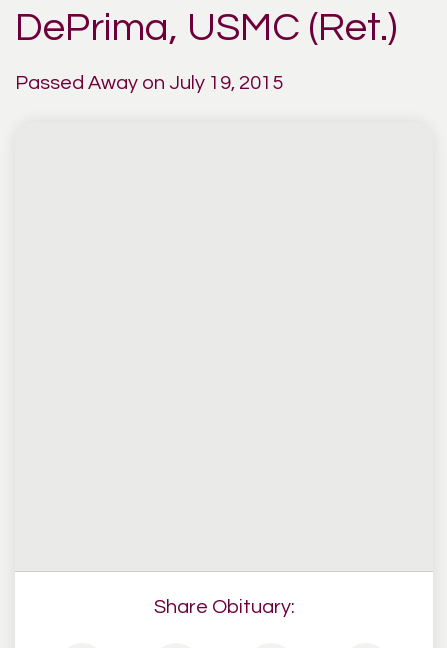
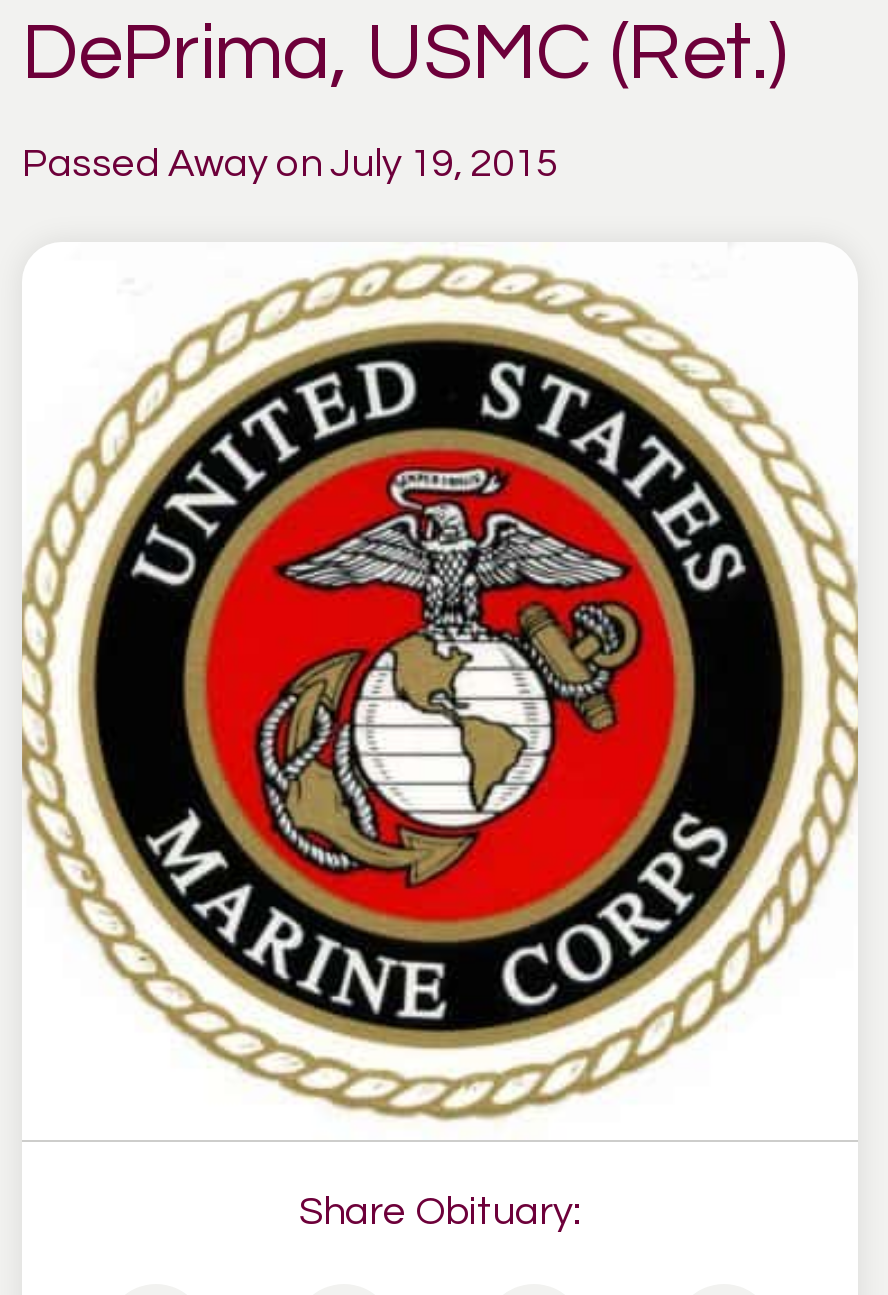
+ [image]
